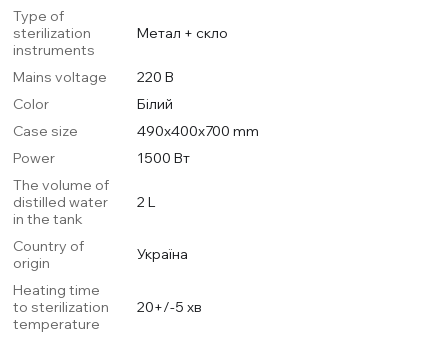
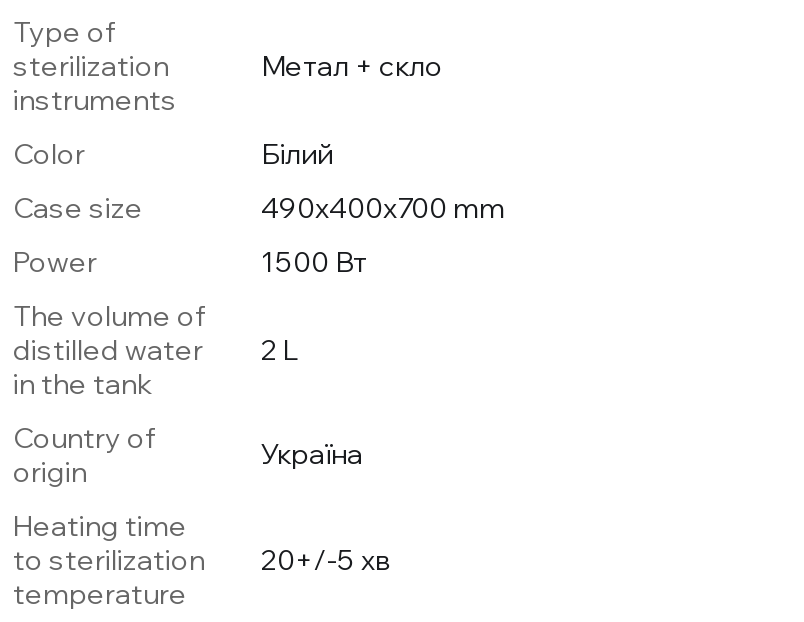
- Mains voltage
- 220 В
